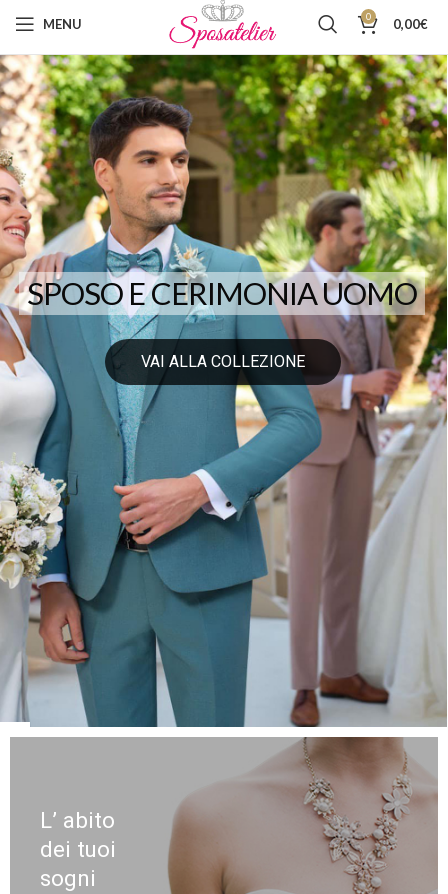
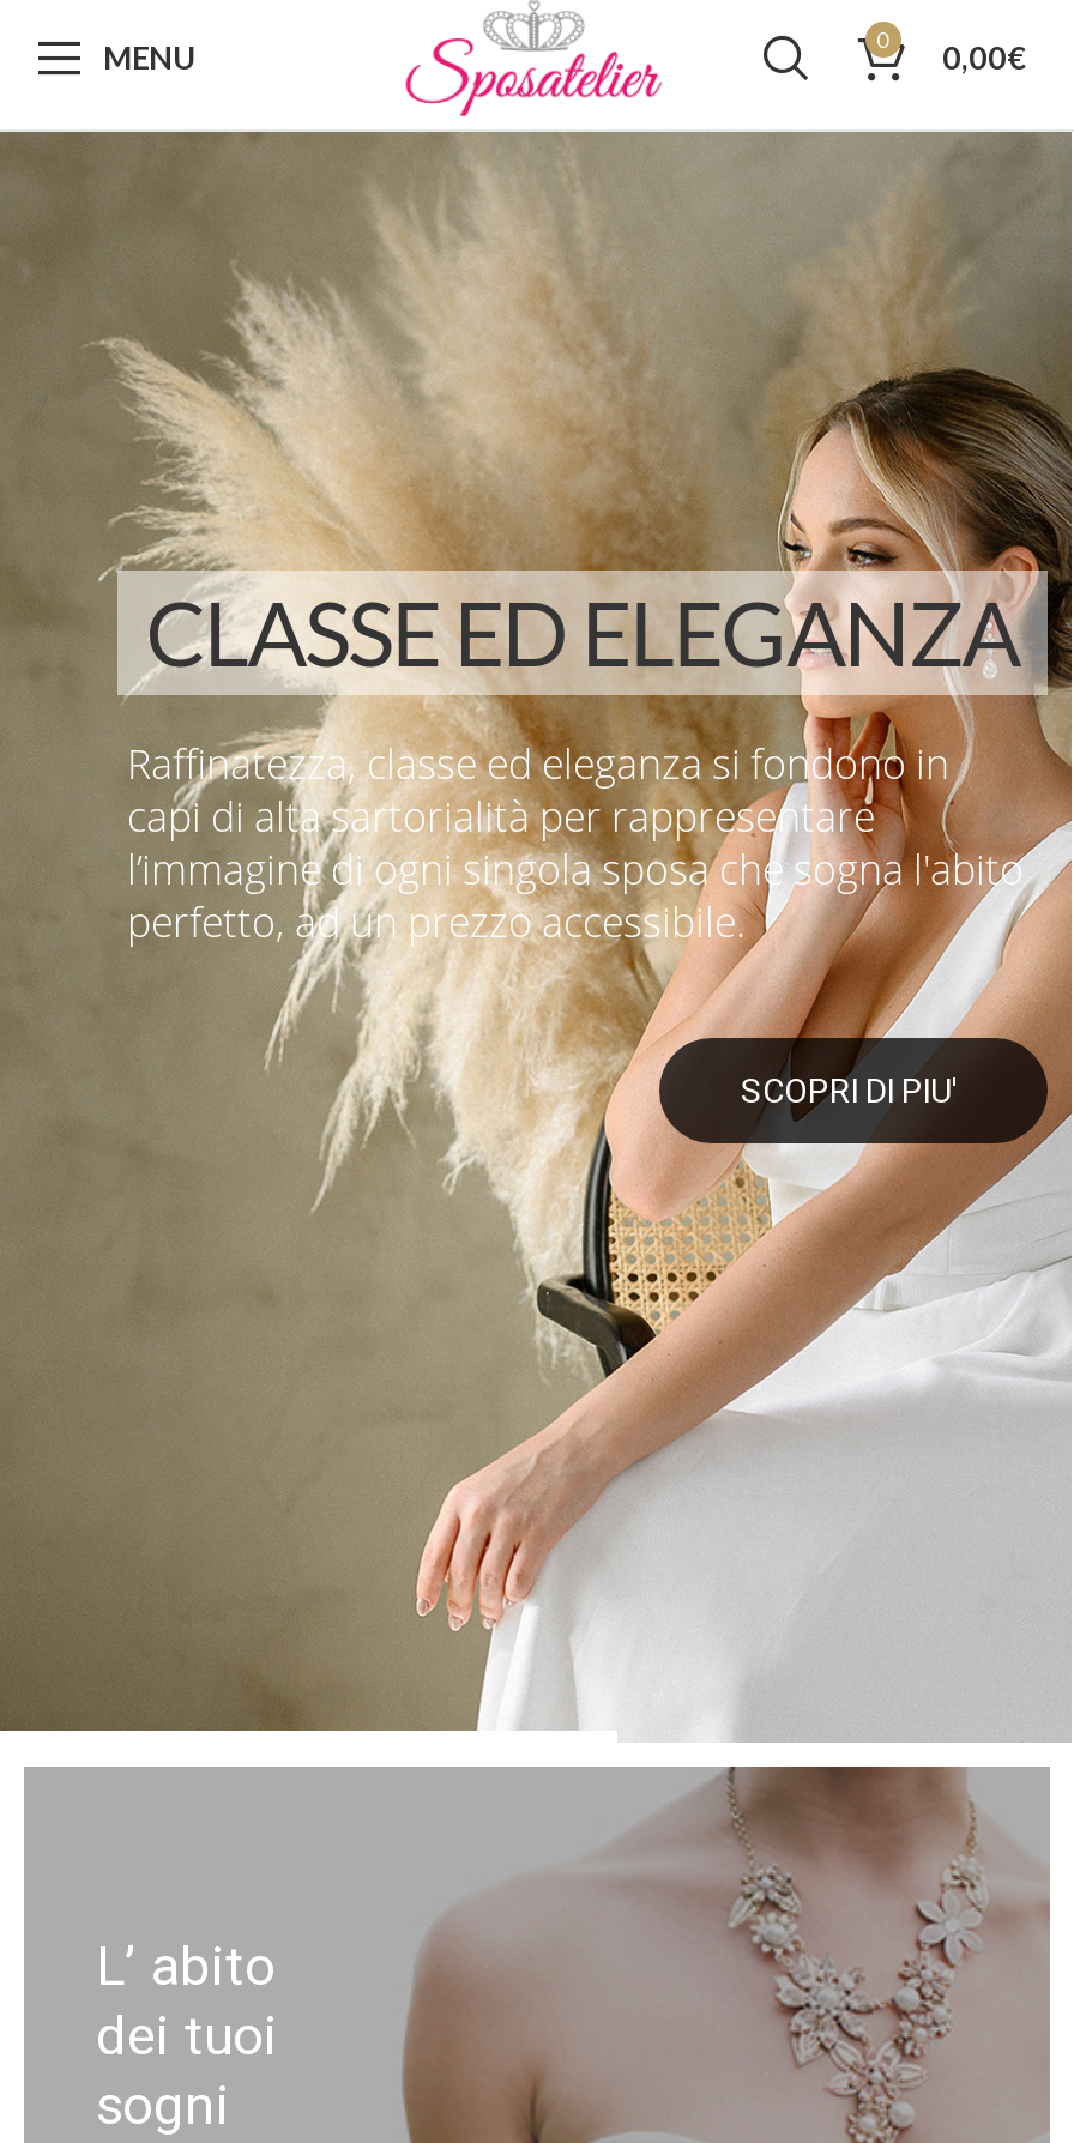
- [image]
+ [image]

- SPOSO E CERIMONIA UOMO
- VAI ALLA COLLEZIONE
